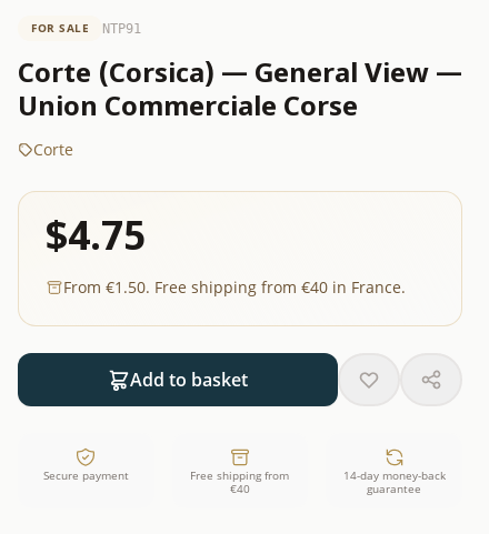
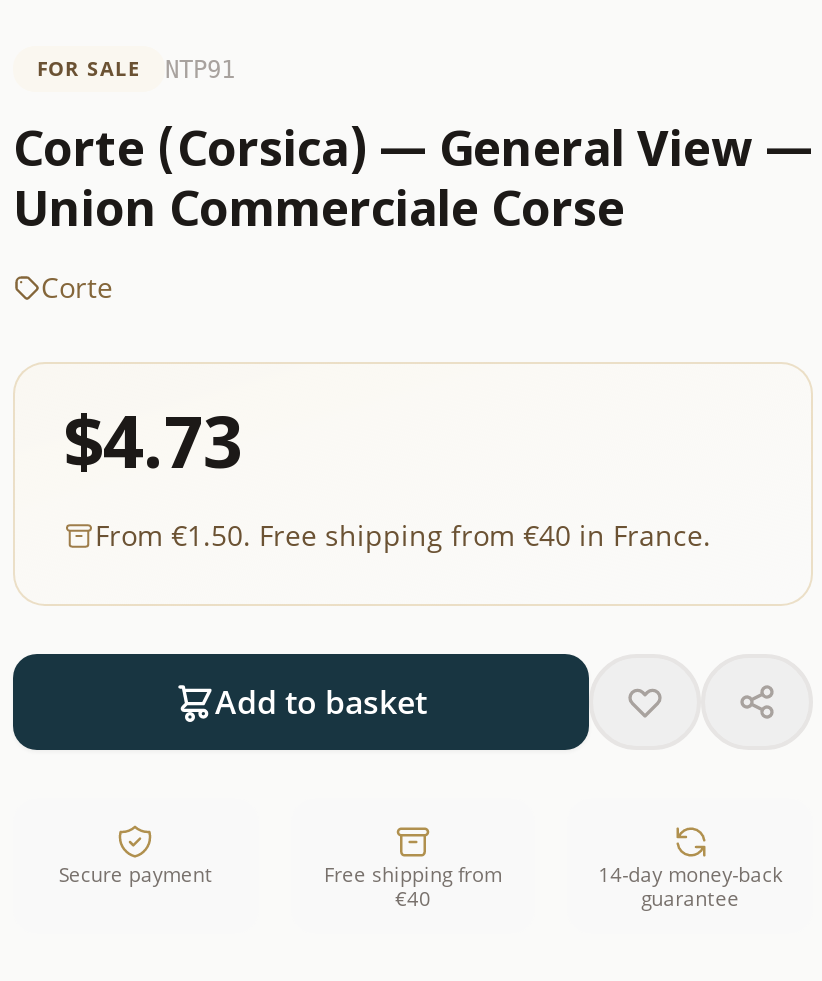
- $4.75
+ $4.73
